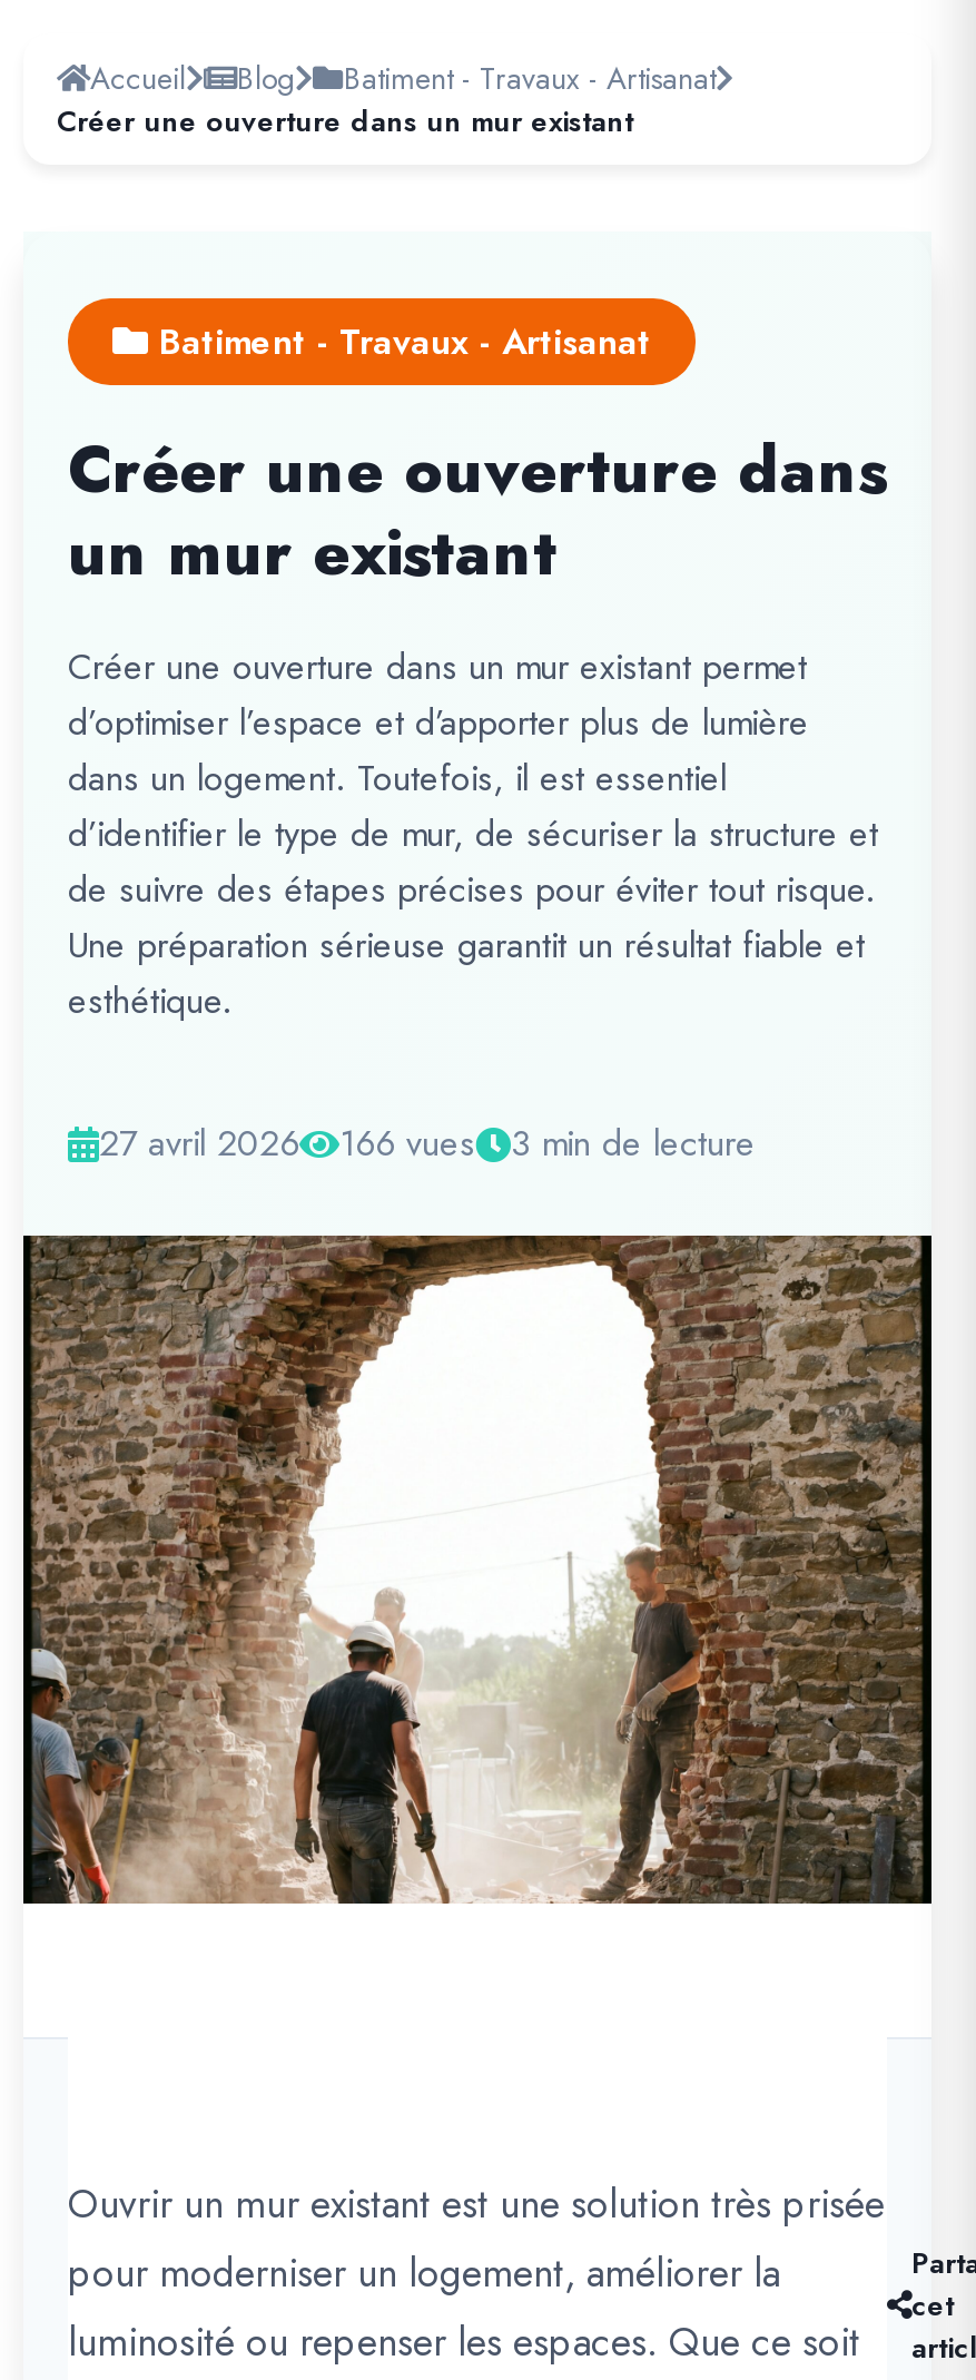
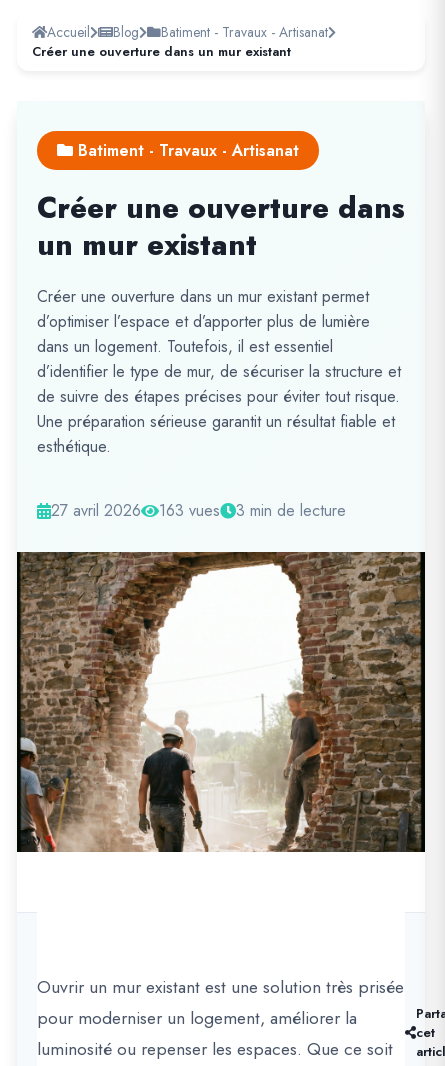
- 166 vues
+ 163 vues
